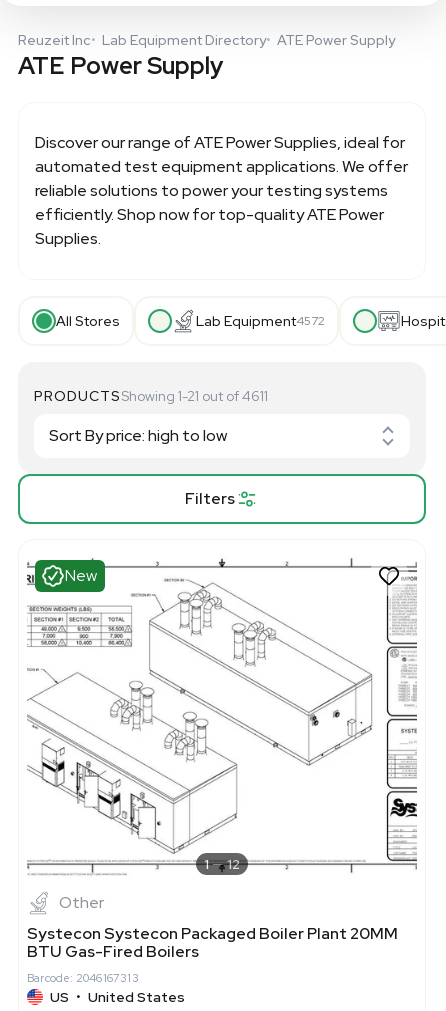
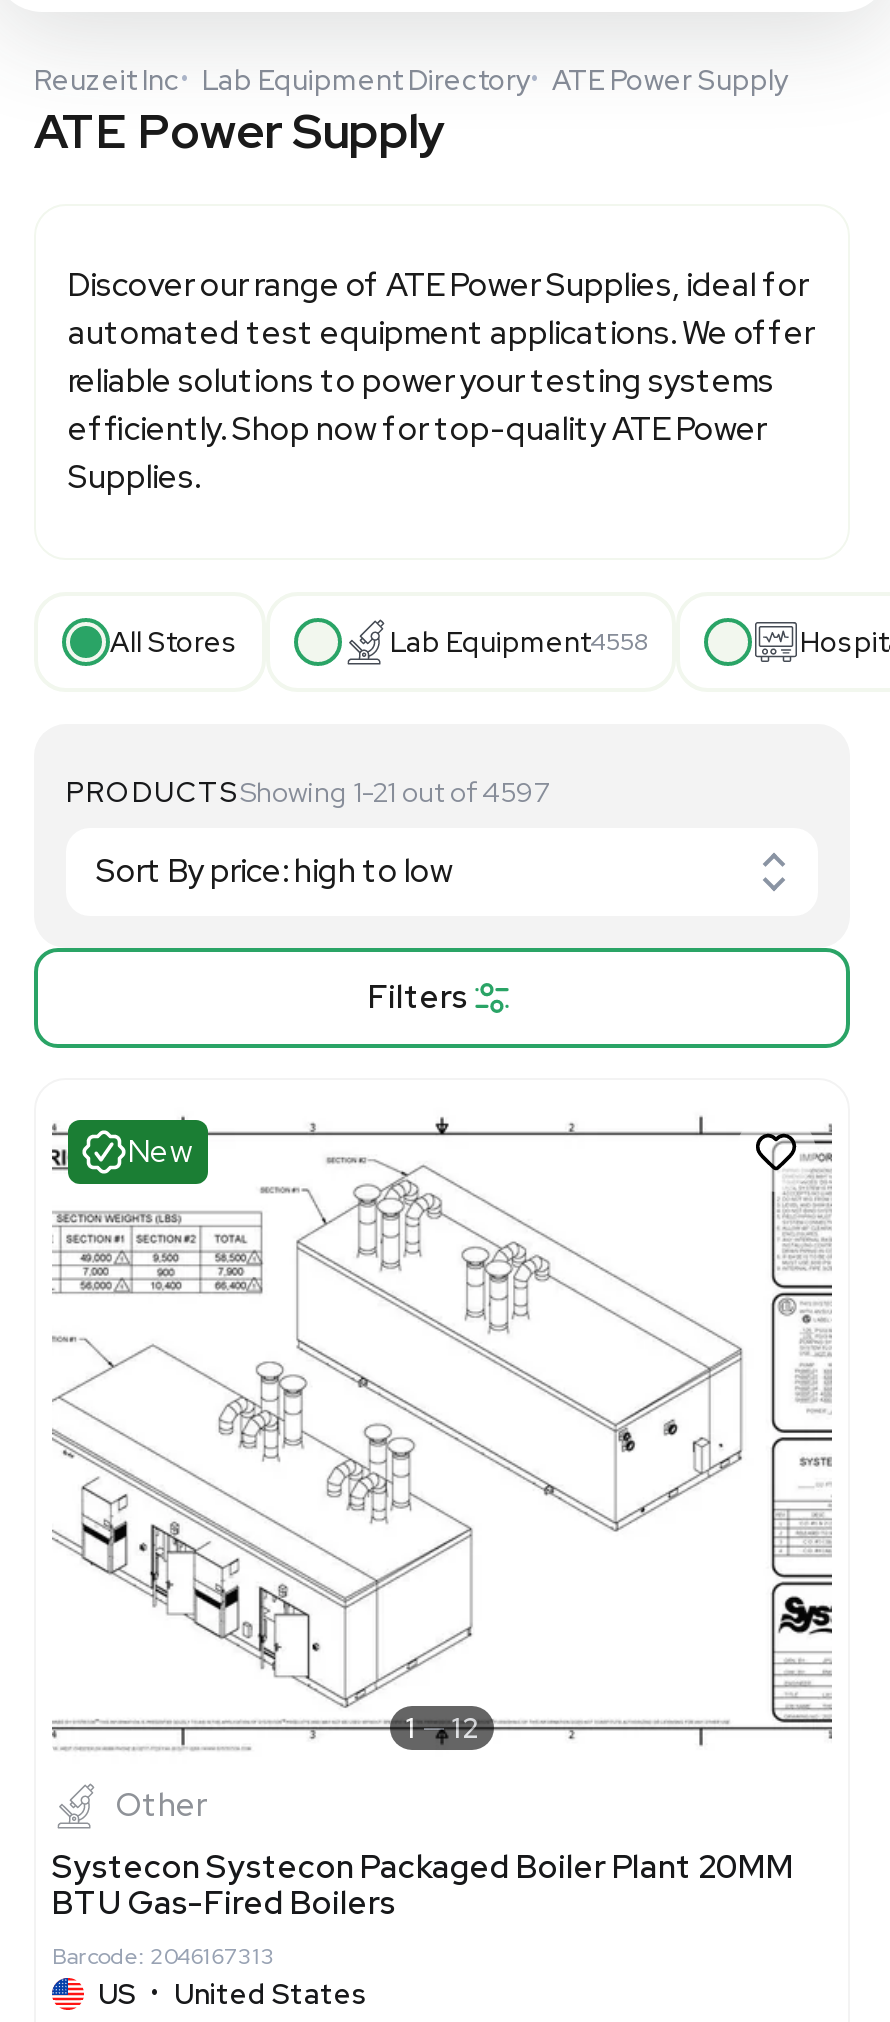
- Lab Equipment4572
+ Lab Equipment4558

- PRODUCTSShowing 1-21 out of 4611
+ PRODUCTSShowing 1-21 out of 4597
